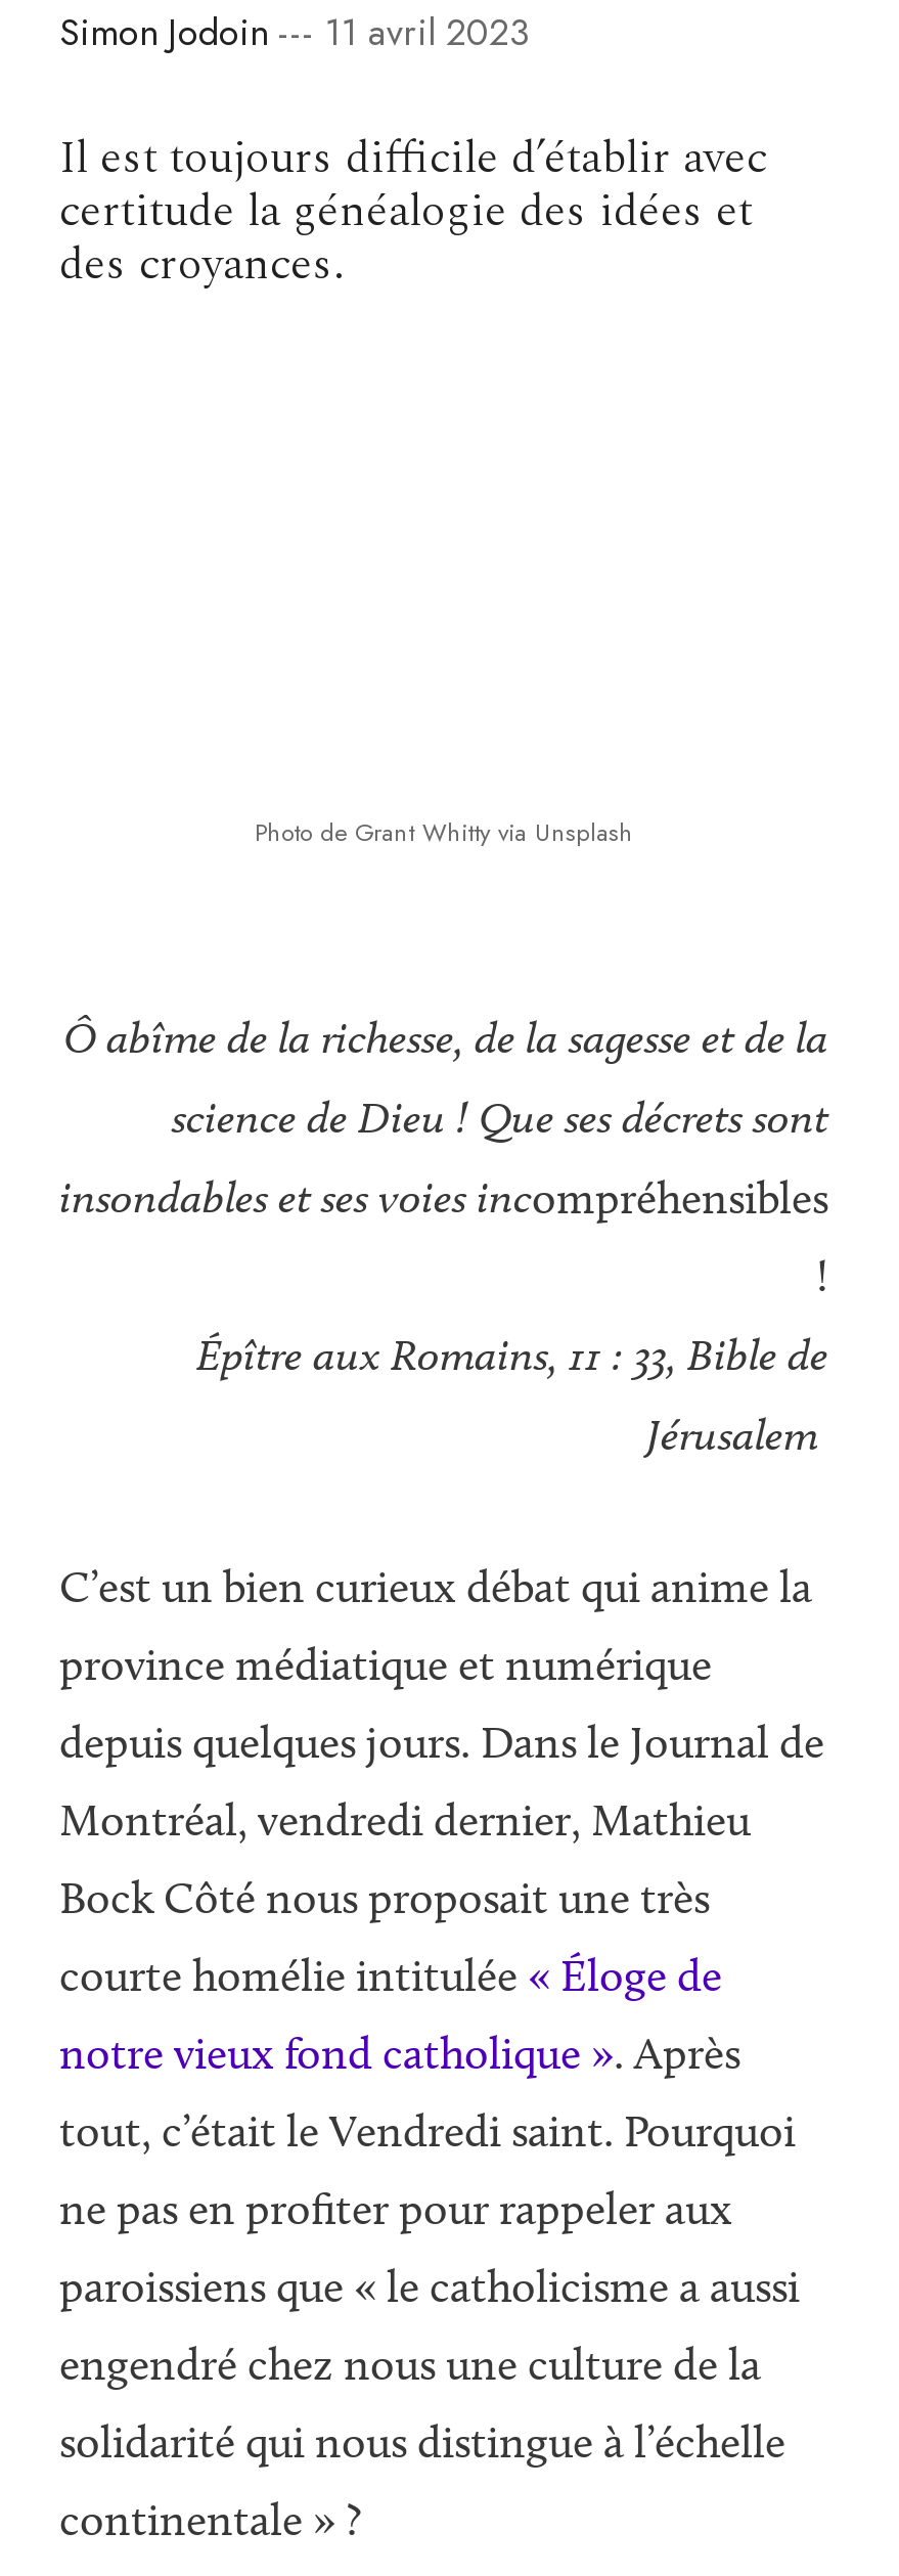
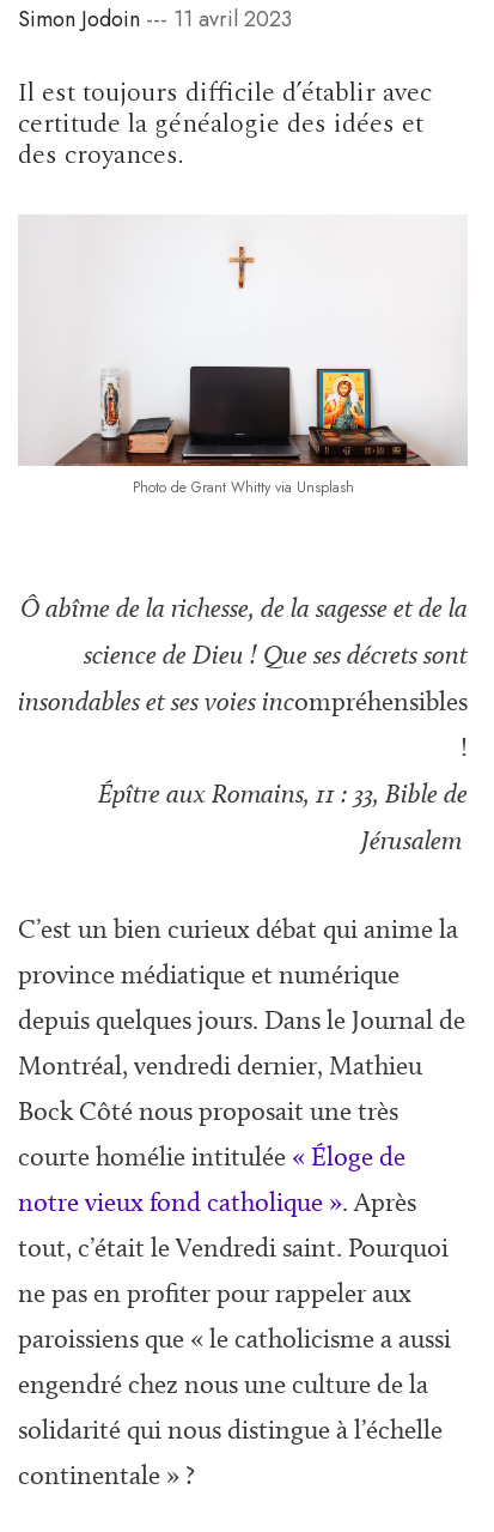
+ [image]
